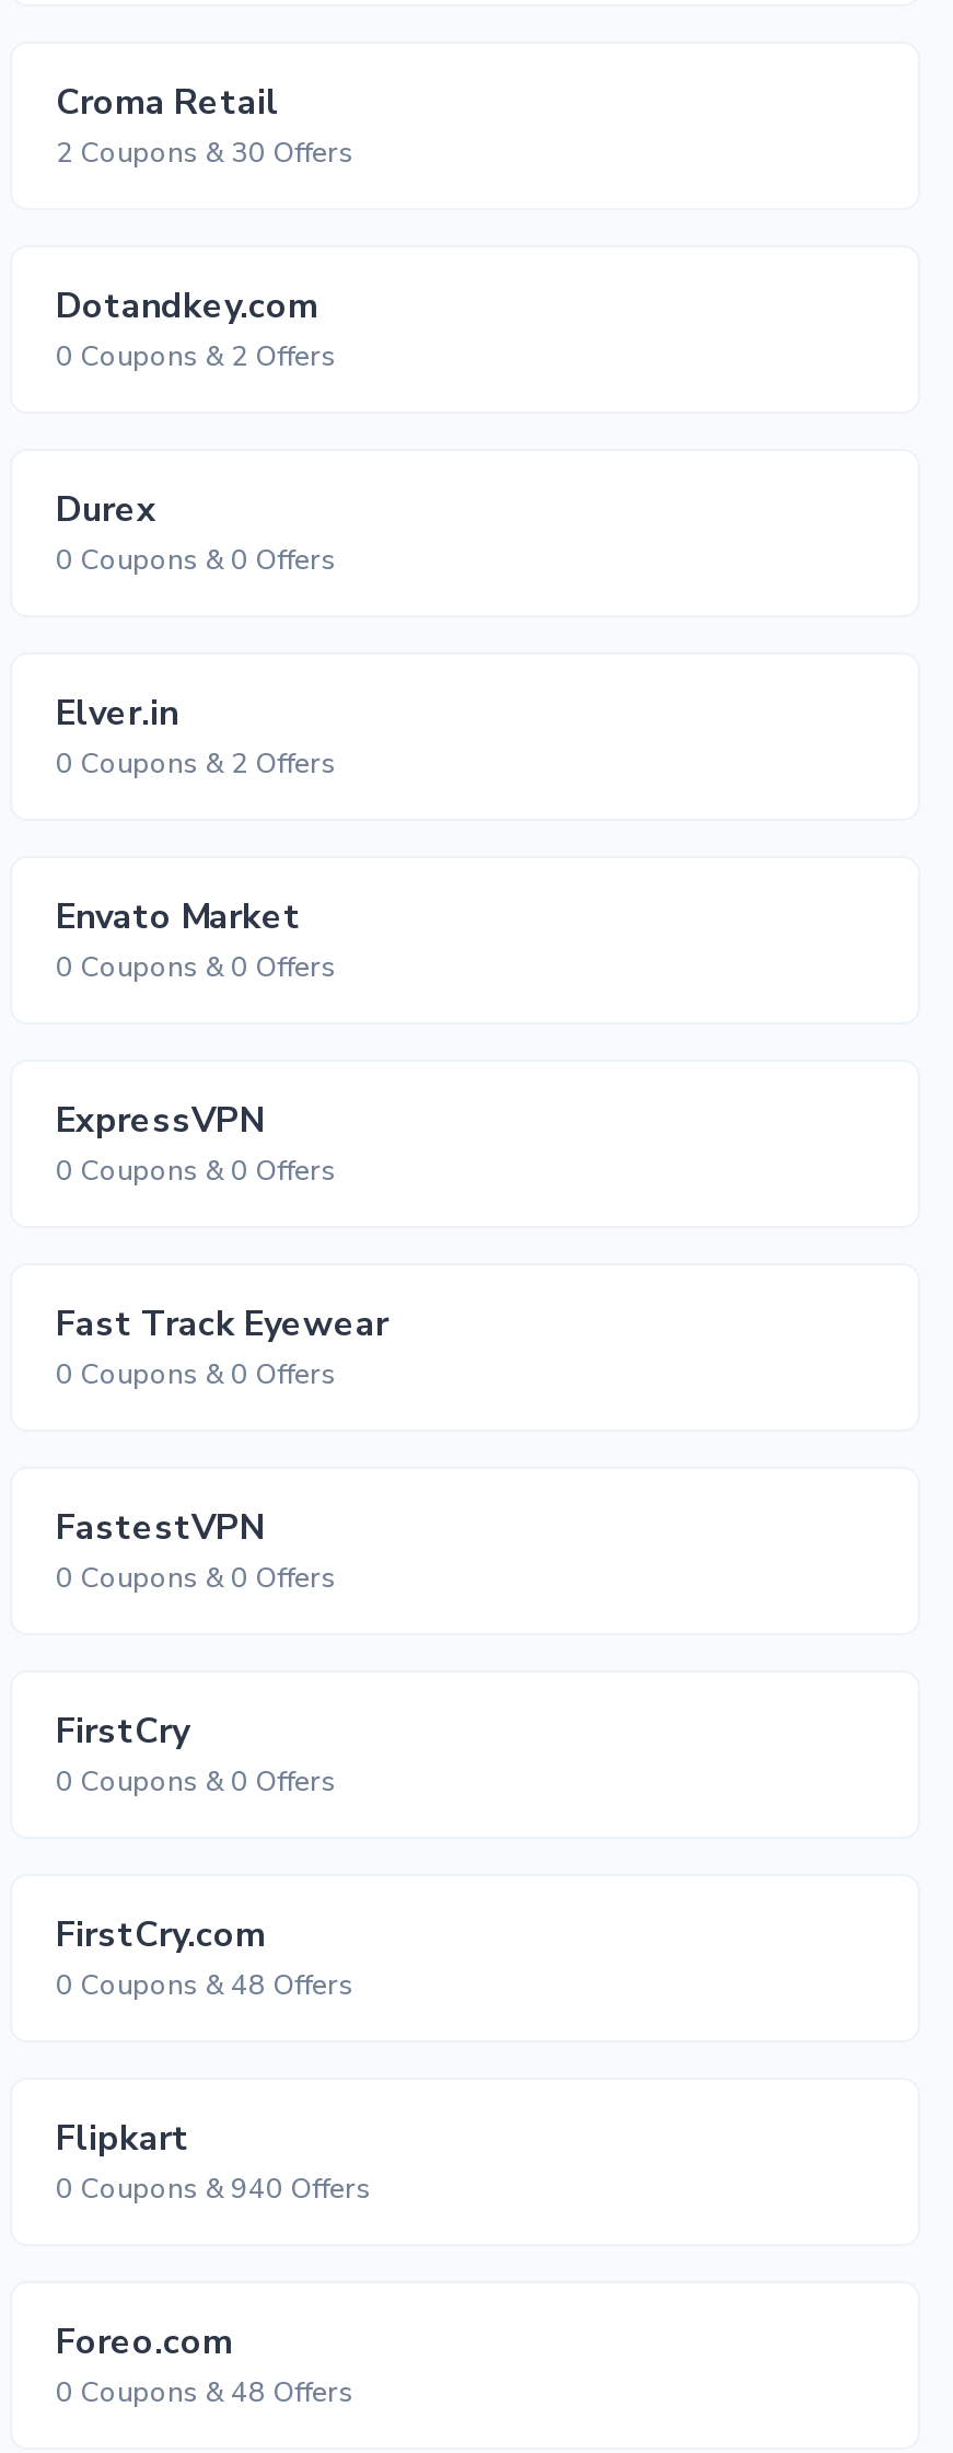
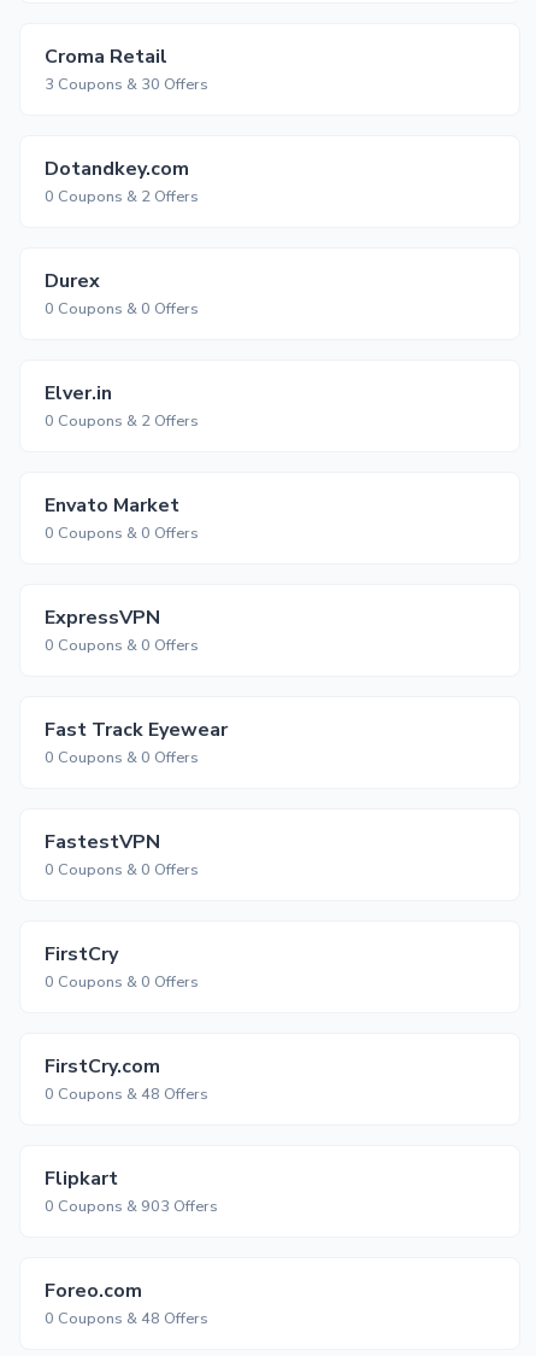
- 2 Coupons & 30 Offers
+ 3 Coupons & 30 Offers

- 0 Coupons & 940 Offers
+ 0 Coupons & 903 Offers
